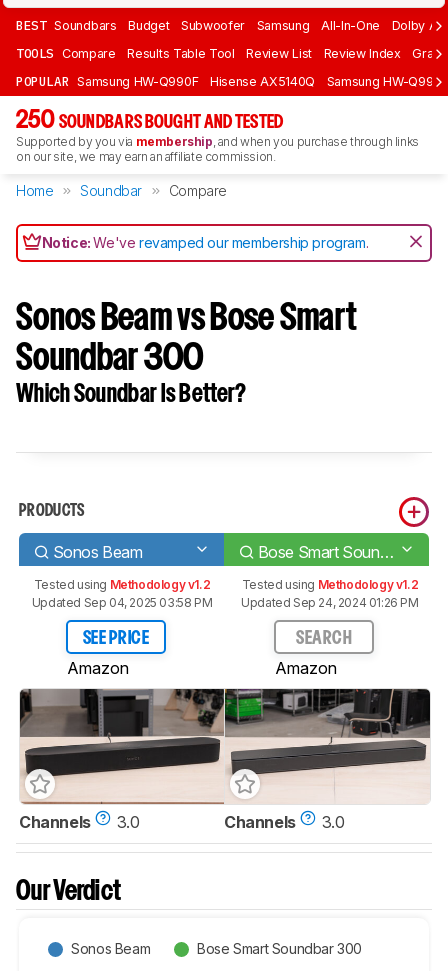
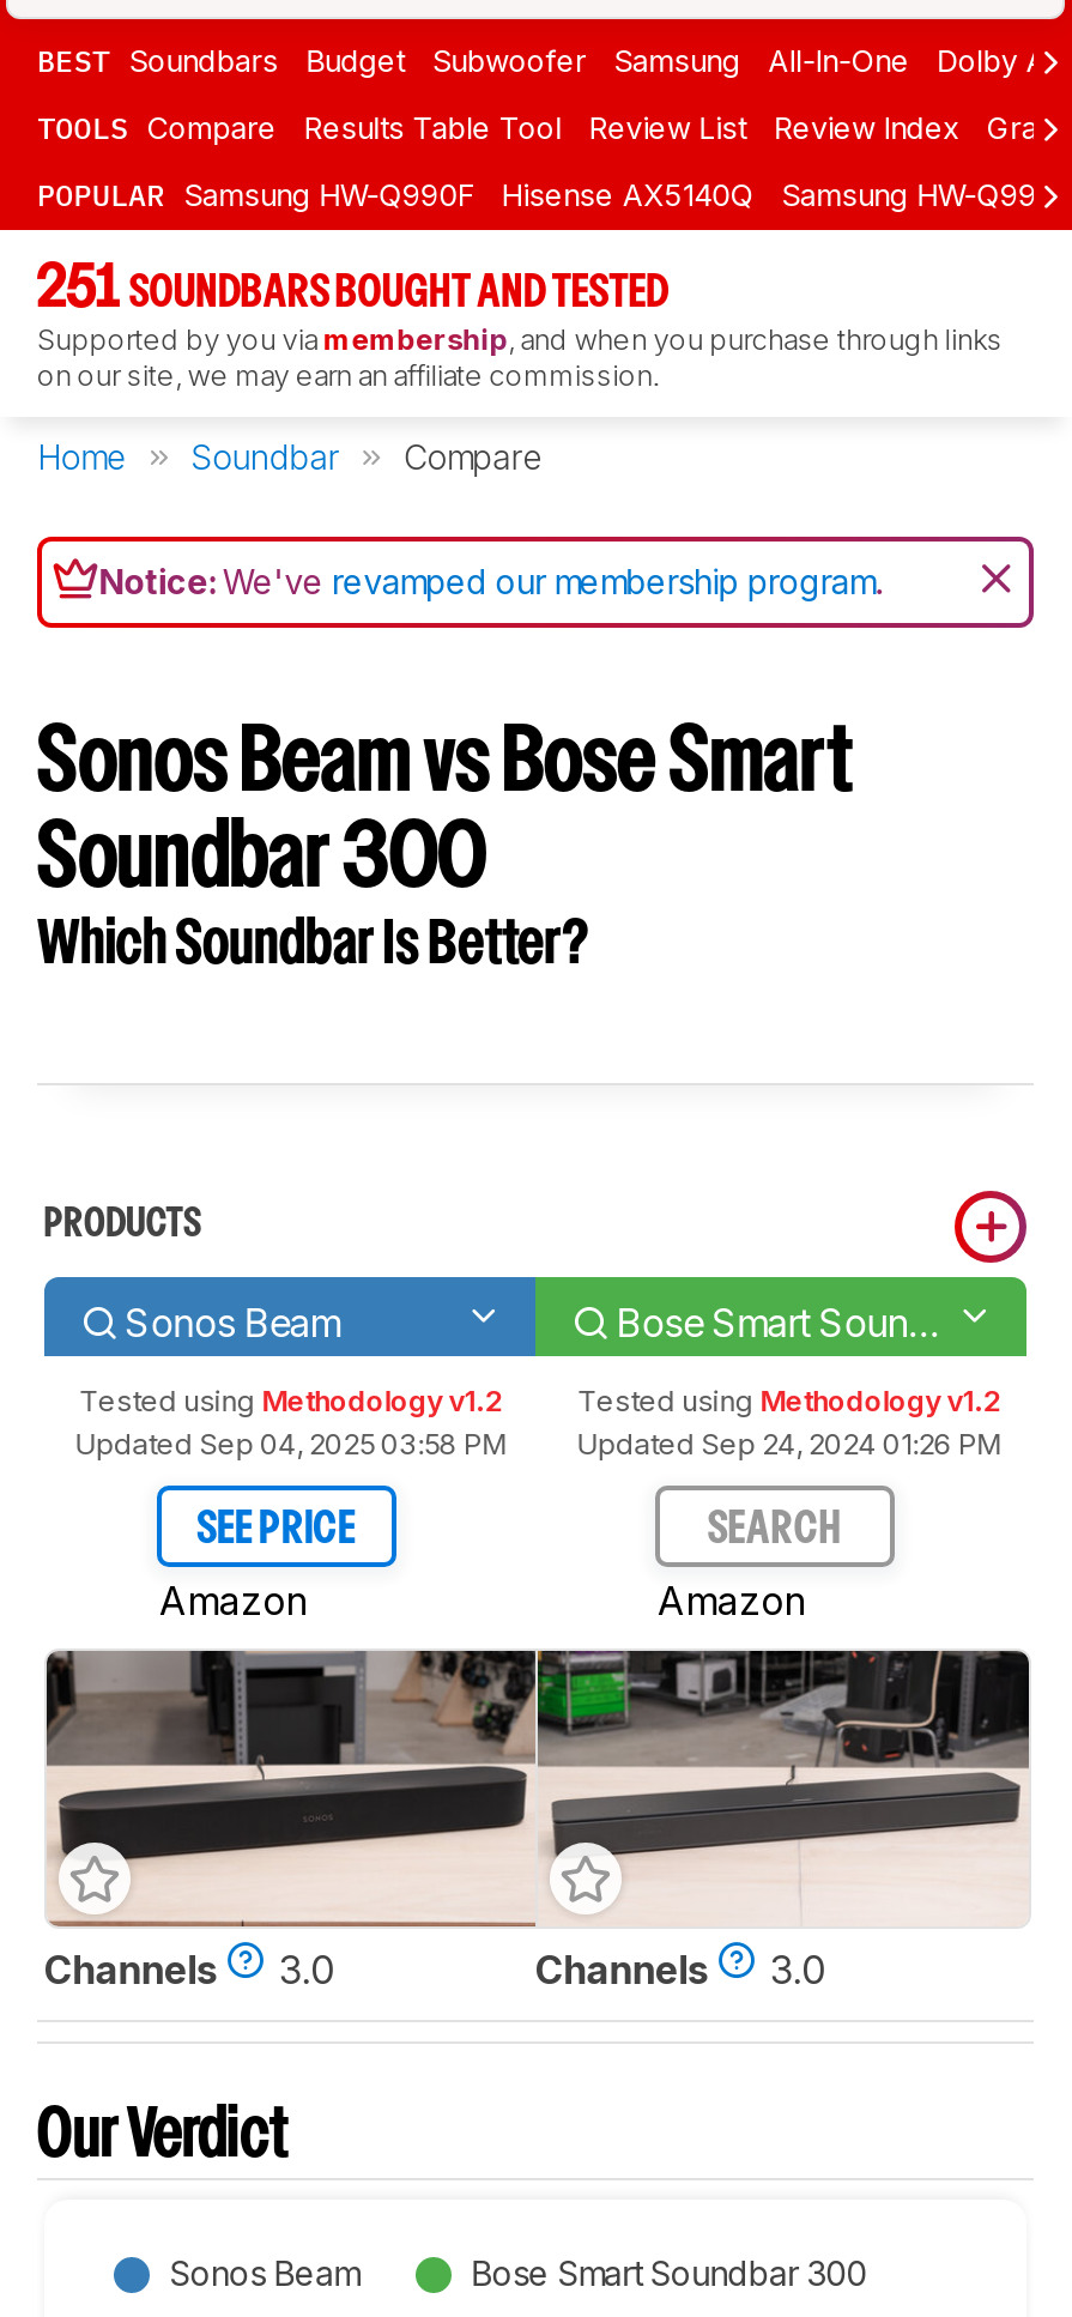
- 250 SOUNDBARS BOUGHT AND TESTED
+ 251 SOUNDBARS BOUGHT AND TESTED
